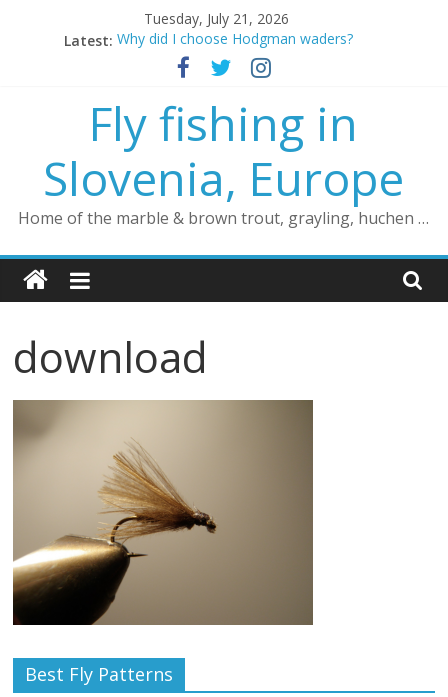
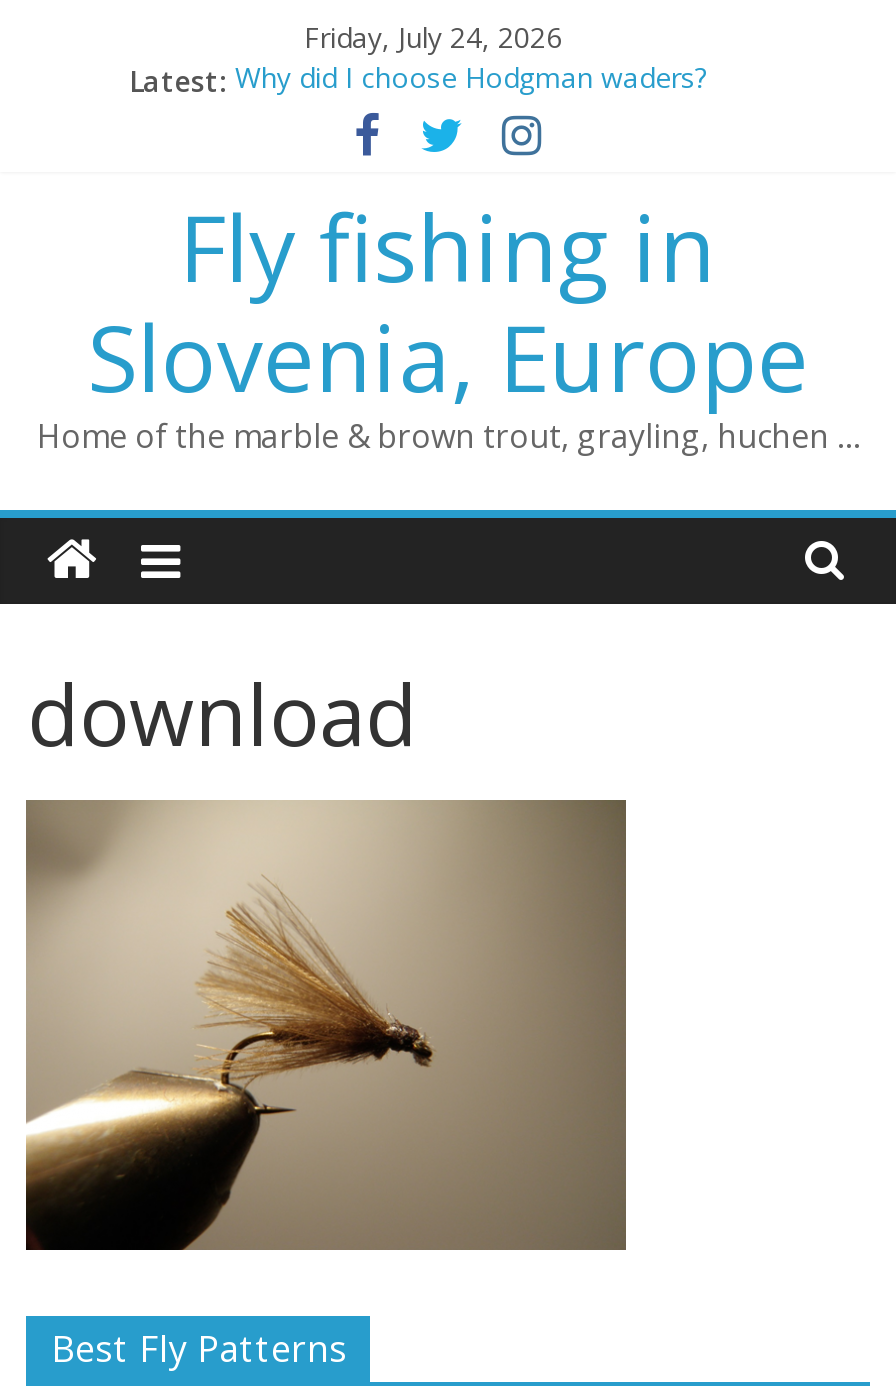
- Tuesday, July 21, 2026
+ Friday, July 24, 2026
